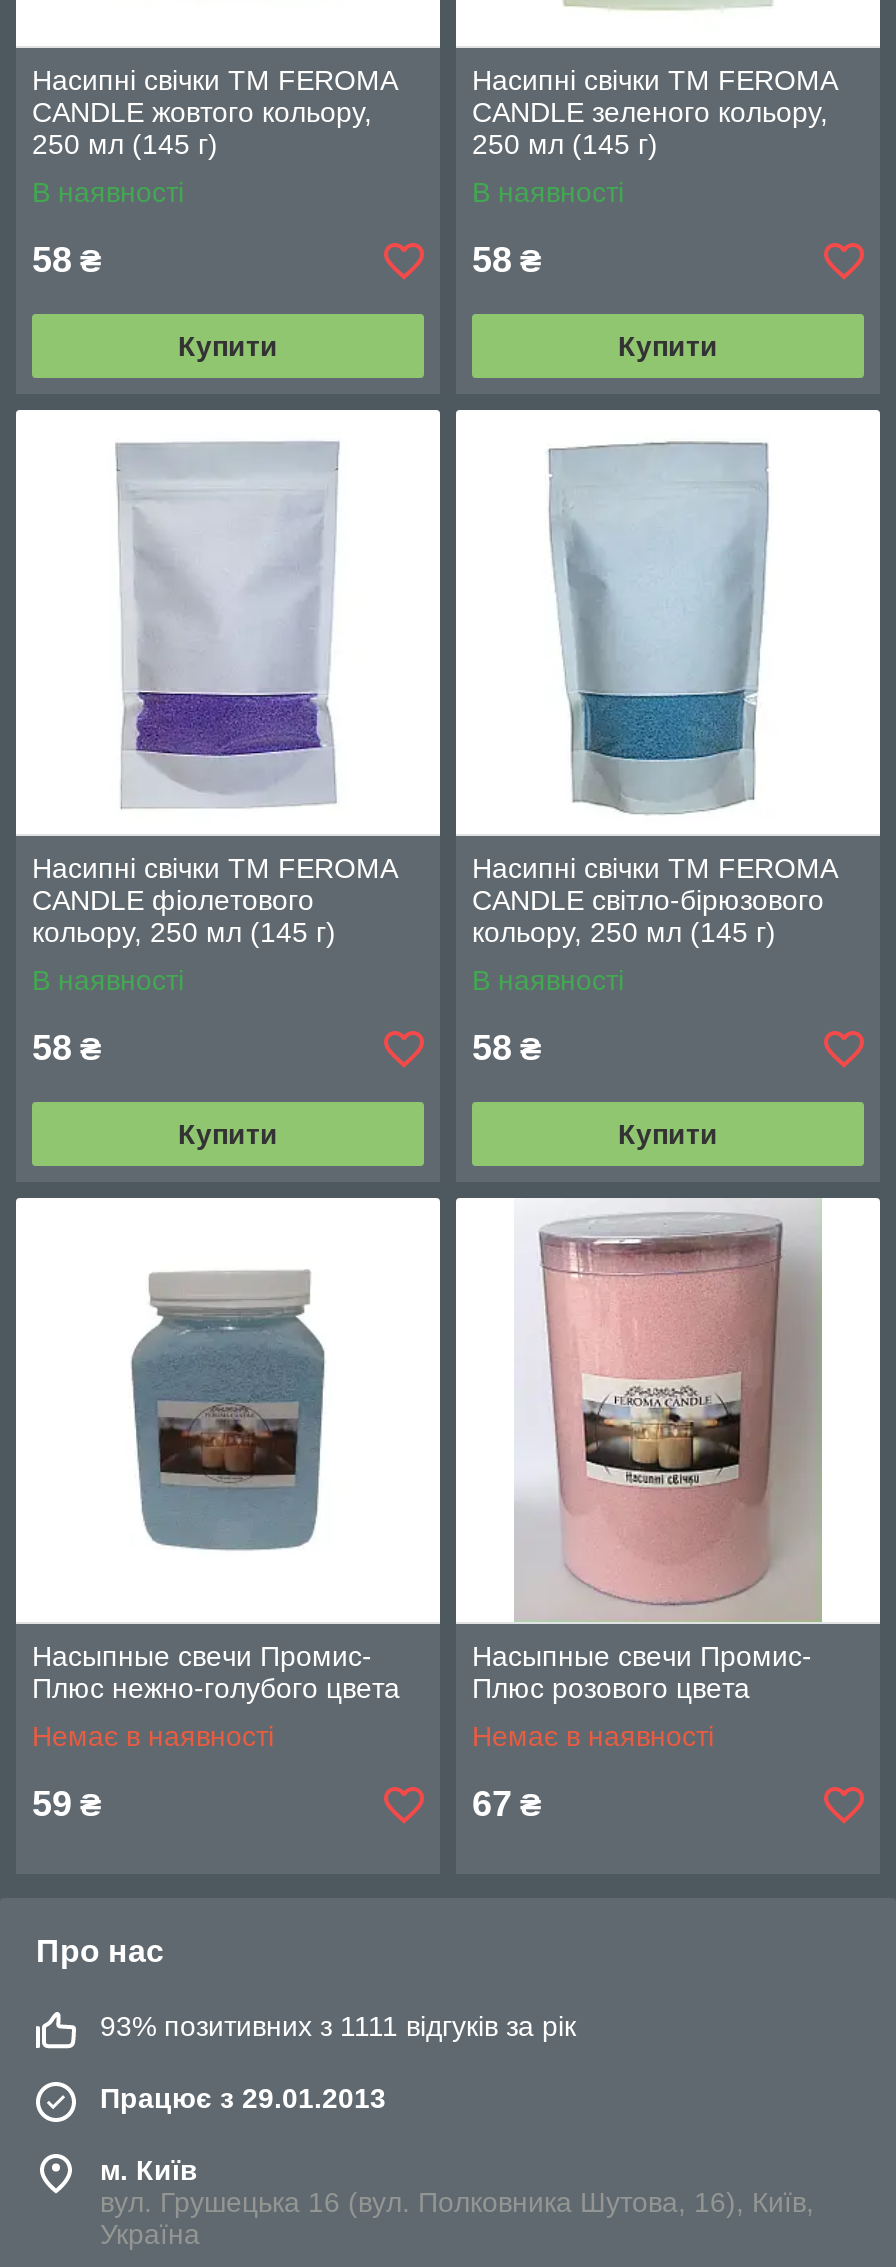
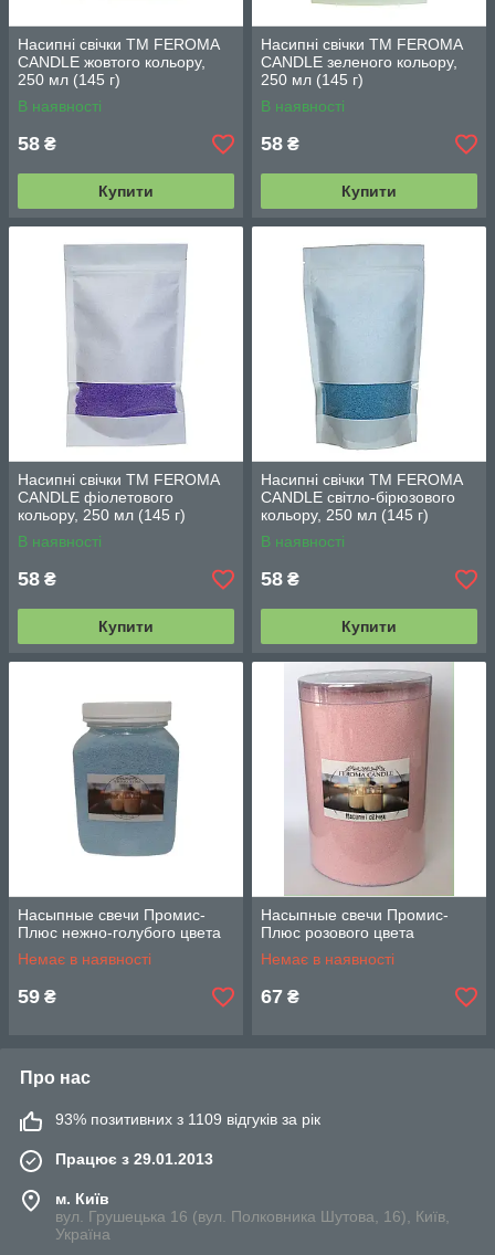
- 93% позитивних з 1111 відгуків за рік
+ 93% позитивних з 1109 відгуків за рік
